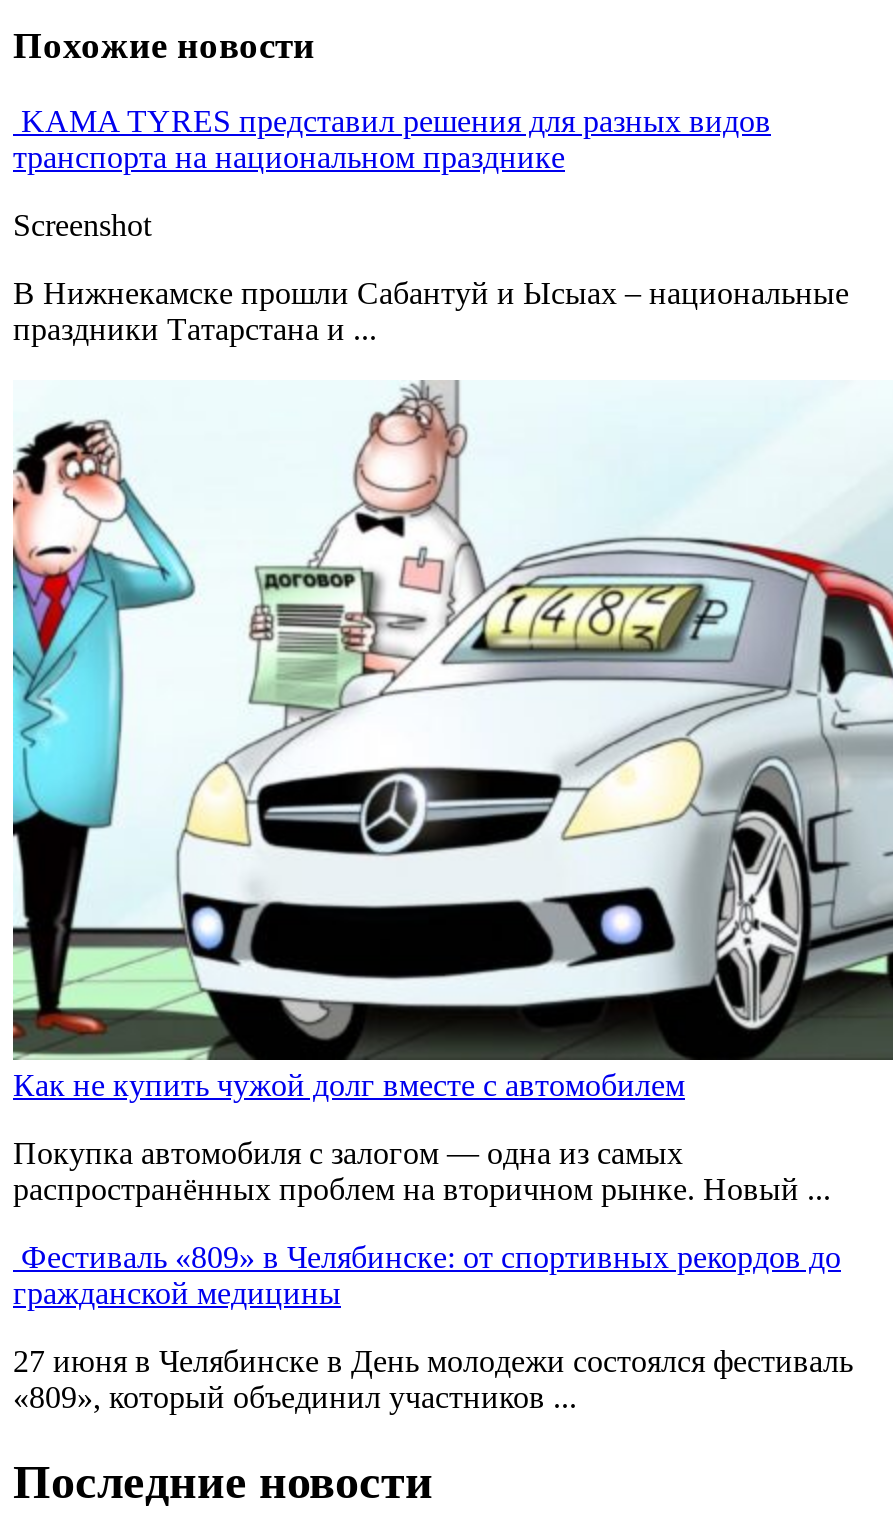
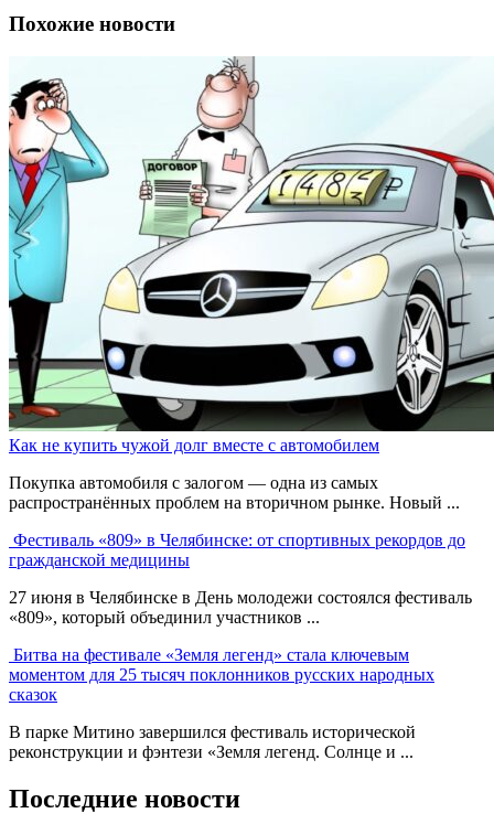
- KAMA TYRES представил решения для разных видов
- транспорта на национальном празднике
- Screenshot
- В Нижнекамске прошли Сабантуй и Ысыах – национальные
- праздники Татарстана и ...

moved up: [image] | Как не купить чужой долг вместе с автомобилем | Покупка автомобиля с залогом — одна из самых | распространённых проблем на вторичном рынке. Новый ... | Фестиваль «809» в Челябинске: от спортивных рекордов до | гражданской медицины | 27 июня в Челябинске в День молодежи состоялся фестиваль | «809», который объединил участников ...

+ Битва на фестивале «Земля легенд» стала ключевым
+ моментом для 25 тысяч поклонников русских народных
+ сказок
+ В парке Митино завершился фестиваль исторической
+ реконструкции и фэнтези «Земля легенд. Солнце и ...
